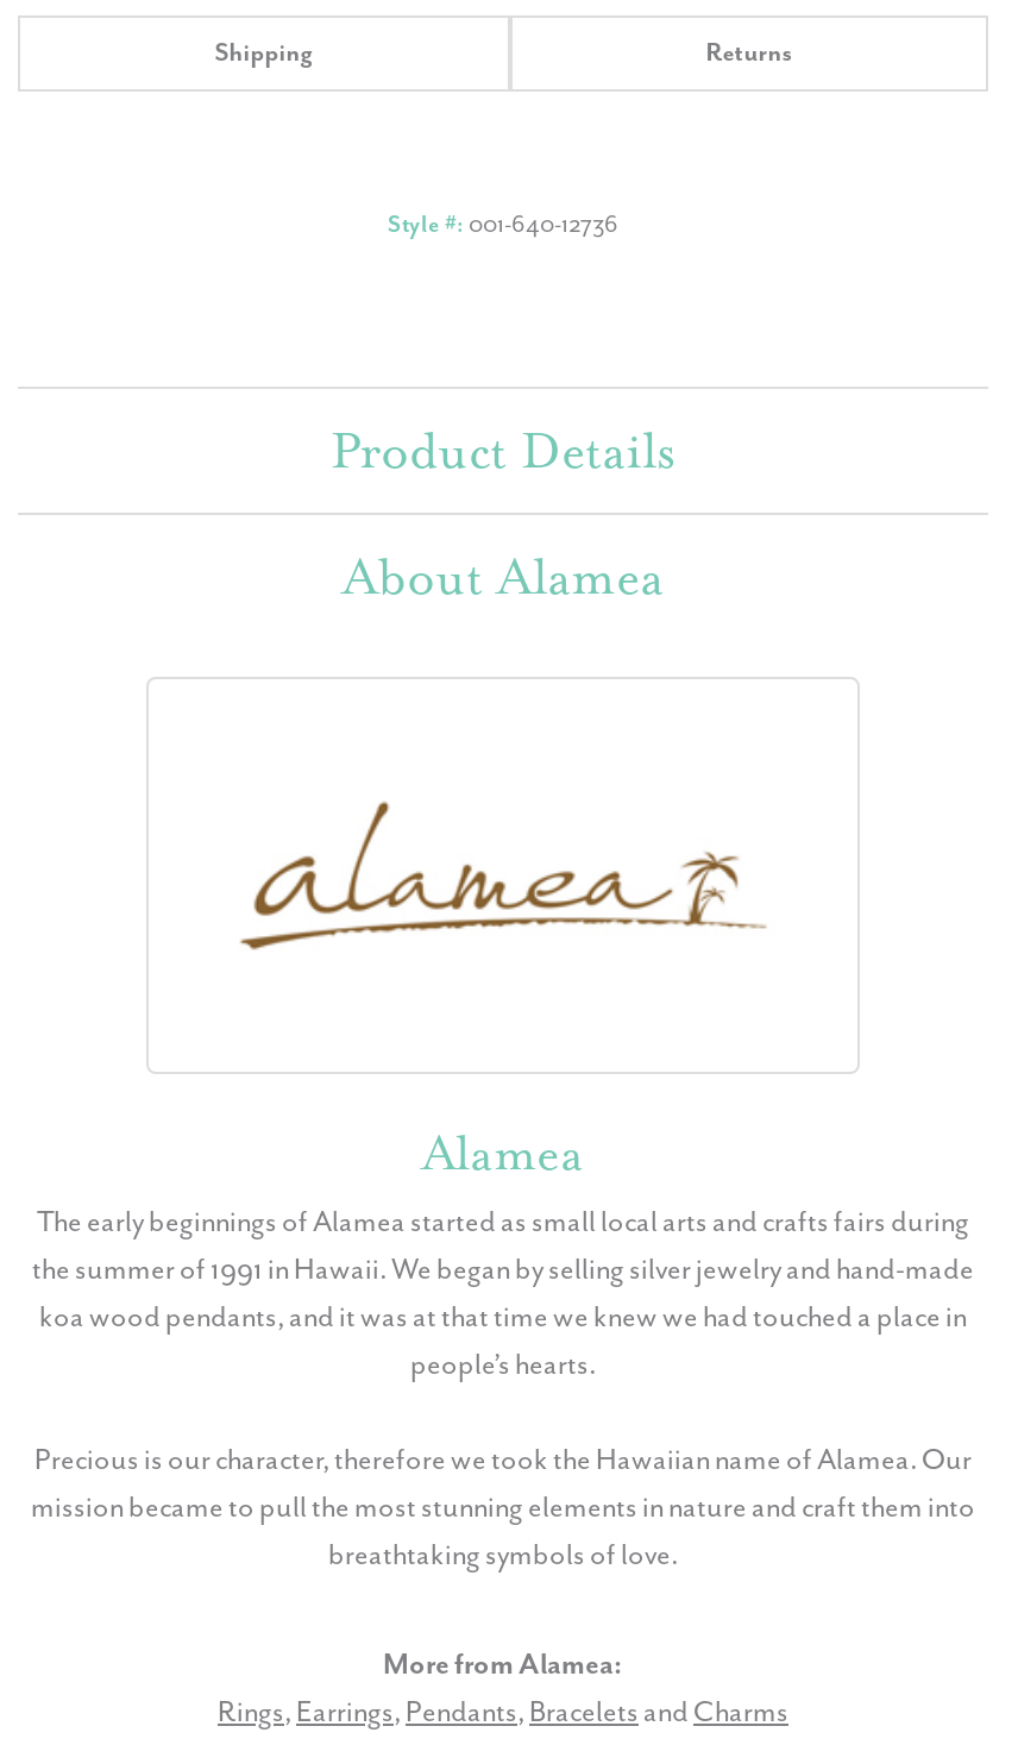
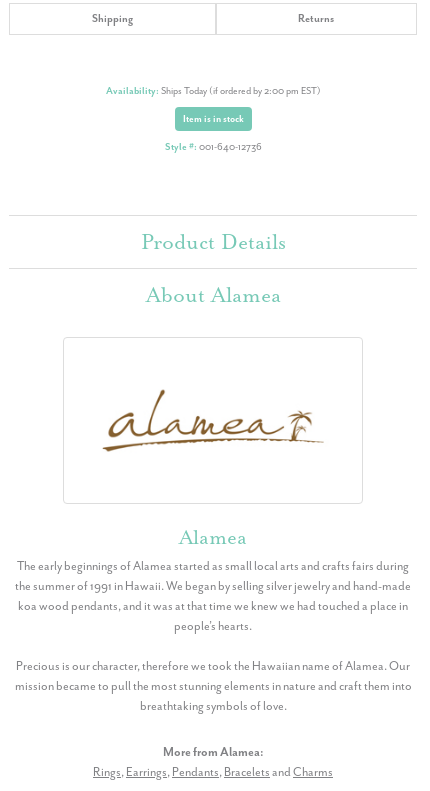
+ Availability: Ships Today (if ordered by 2:00 pm EST)
+ Item is in stock
